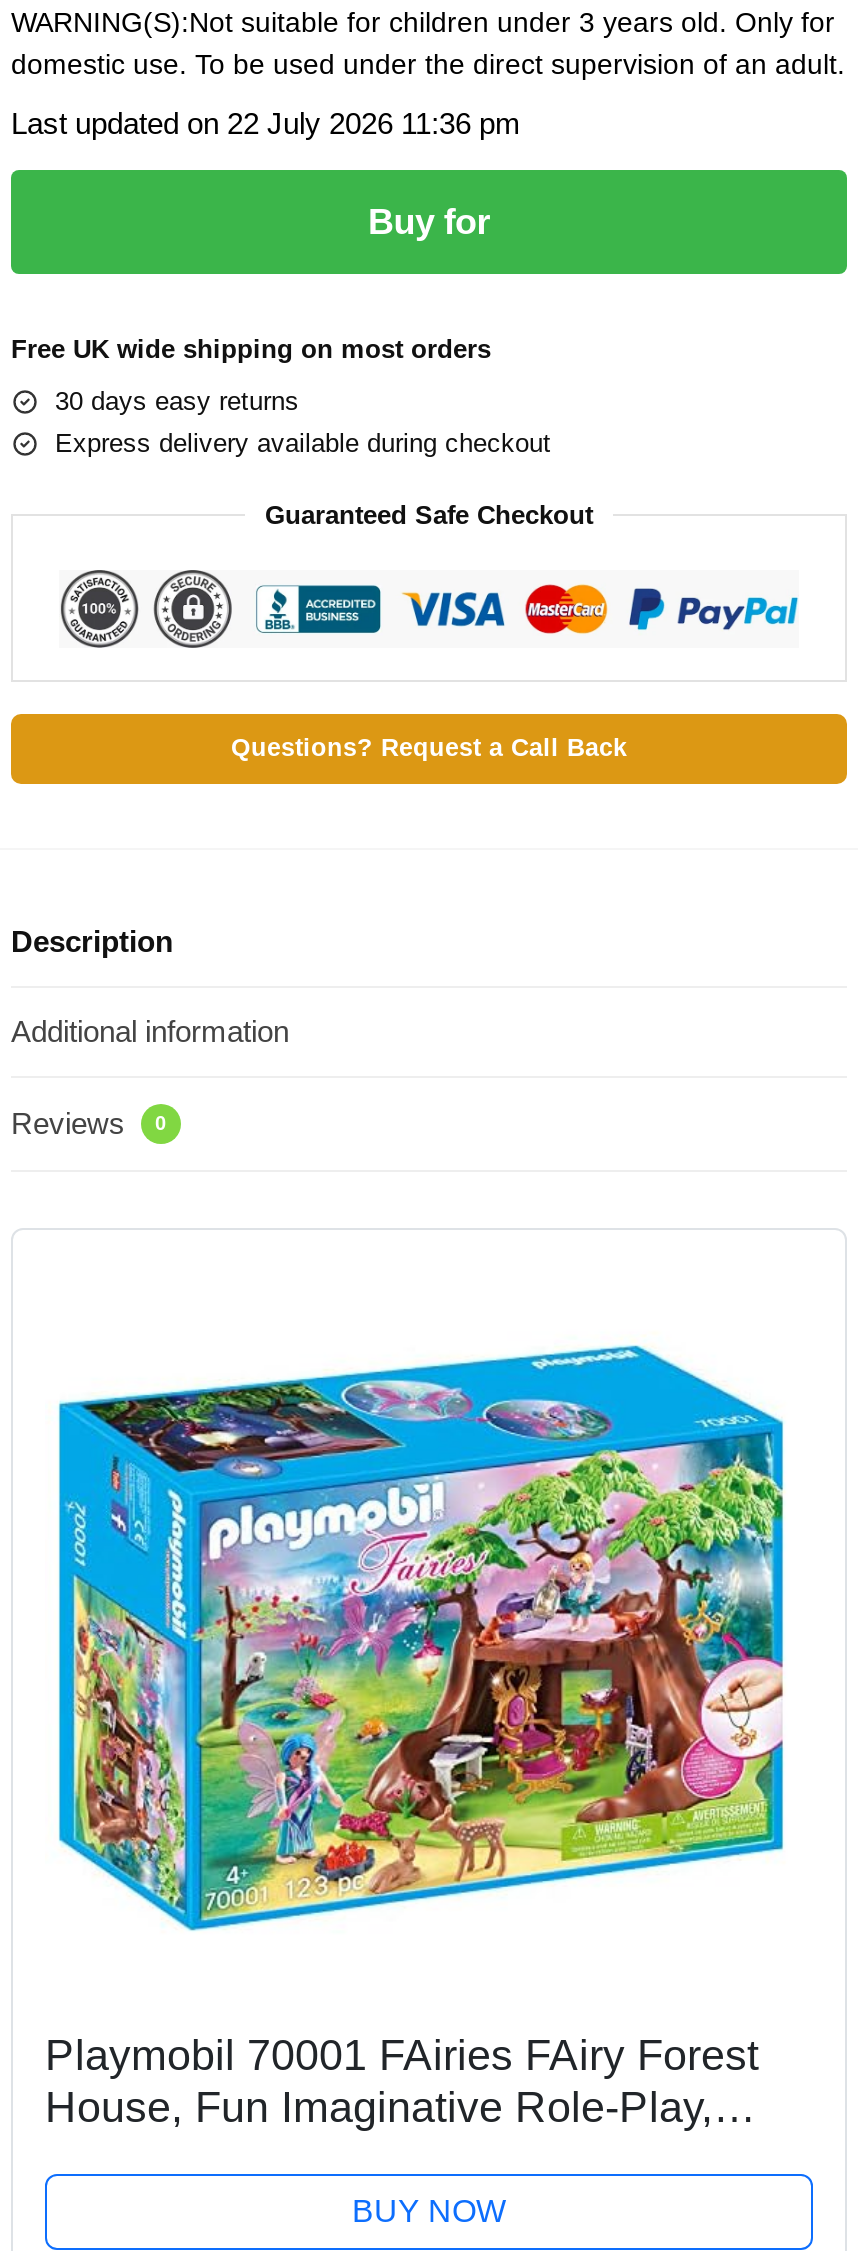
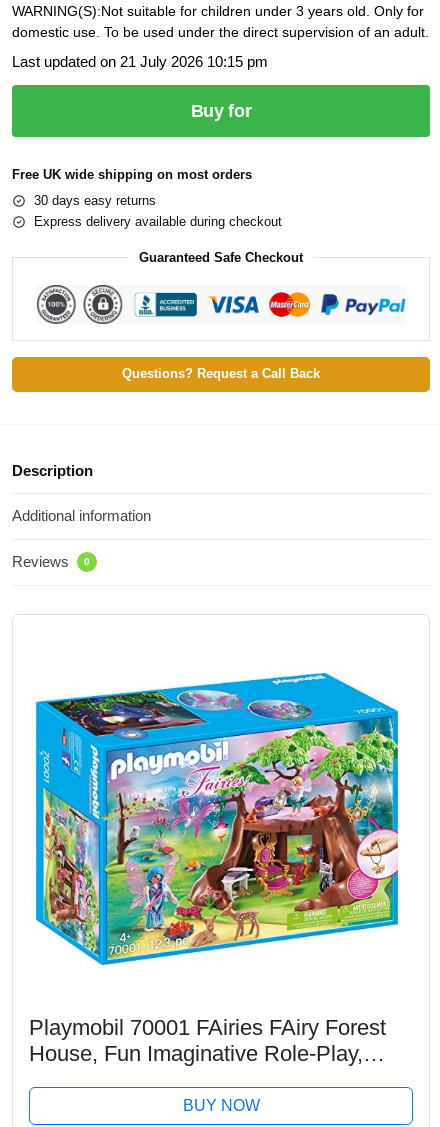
- Last updated on 22 July 2026 11:36 pm
+ Last updated on 21 July 2026 10:15 pm
